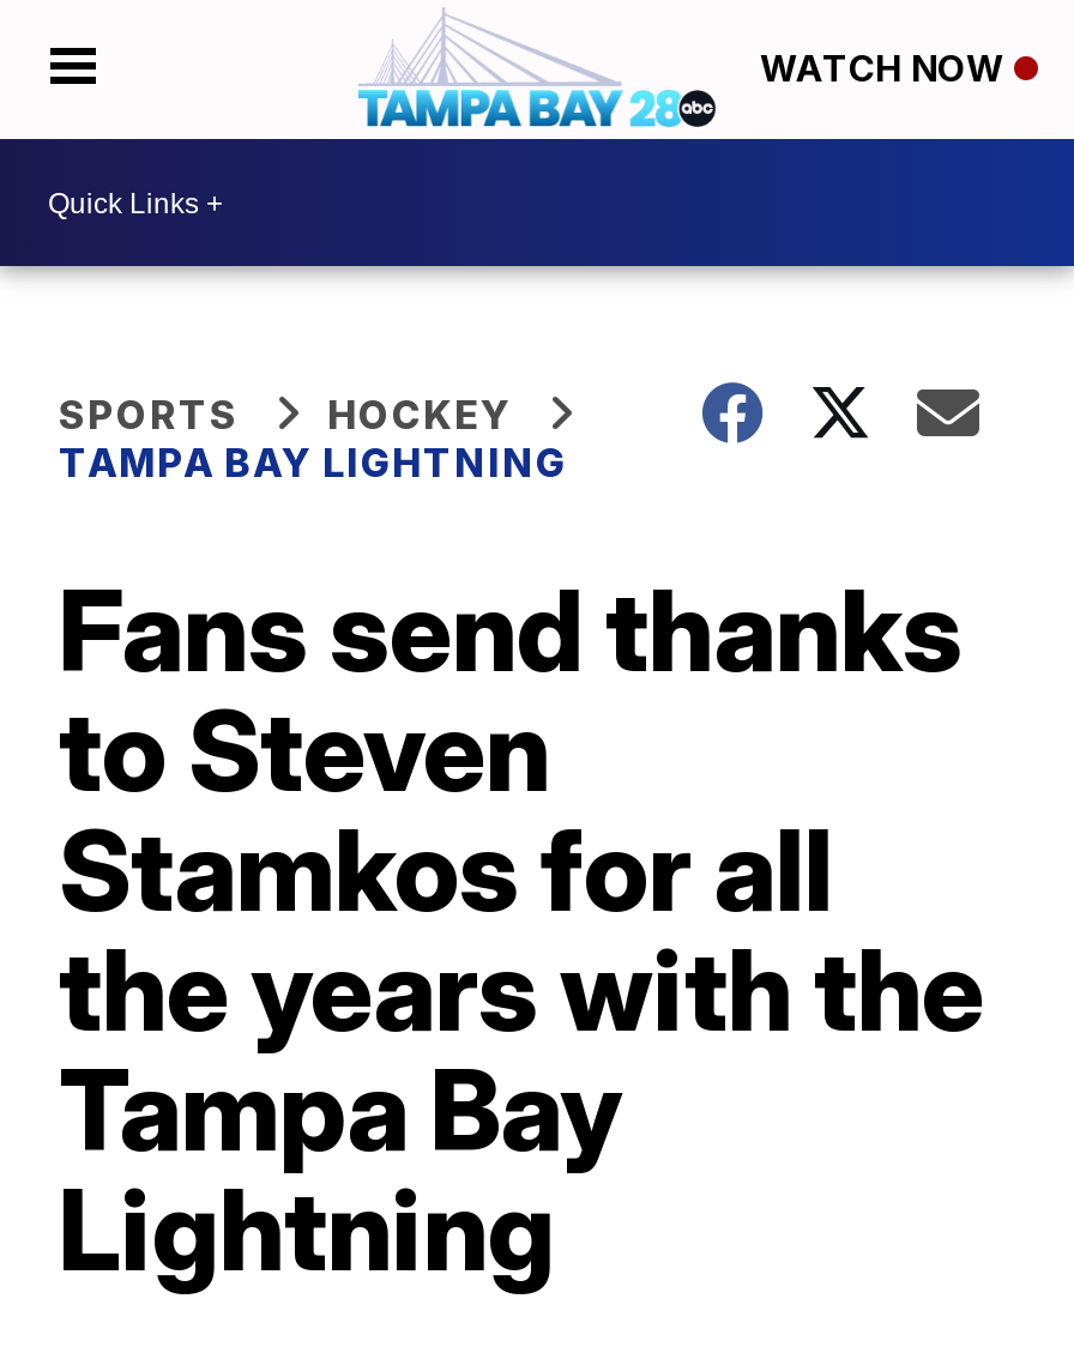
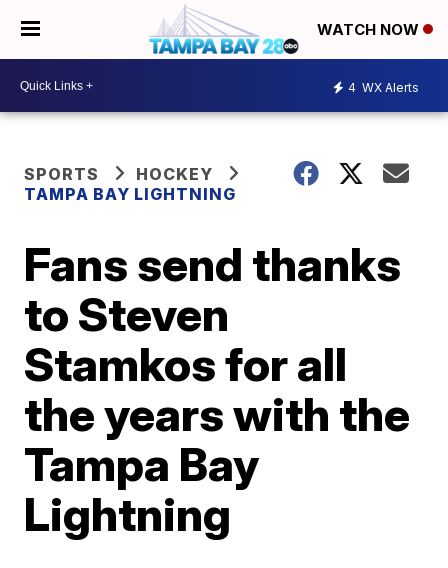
+ 4 WX Alerts
